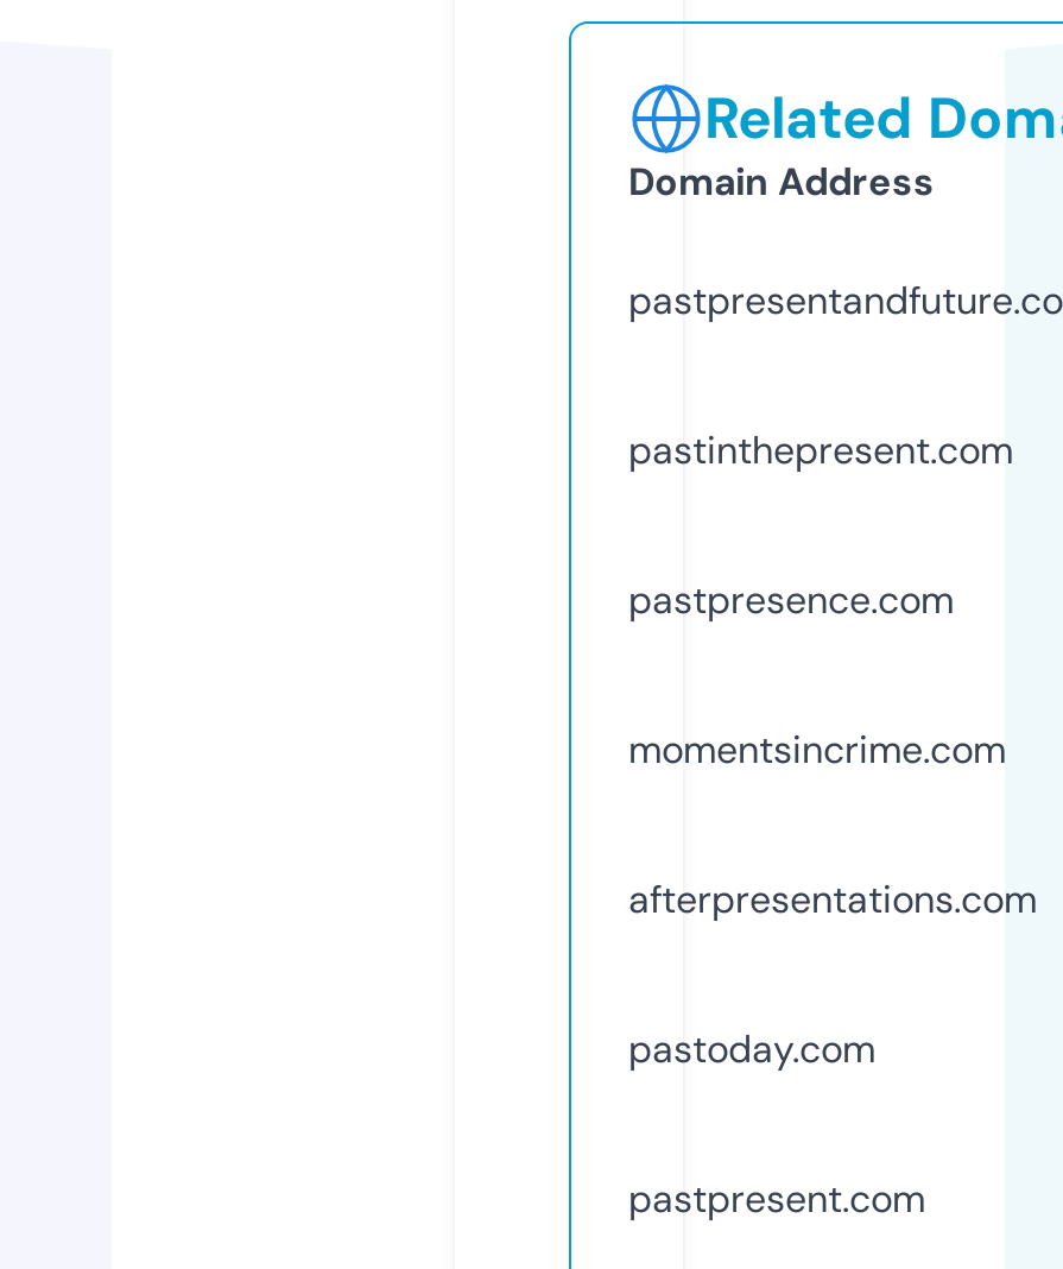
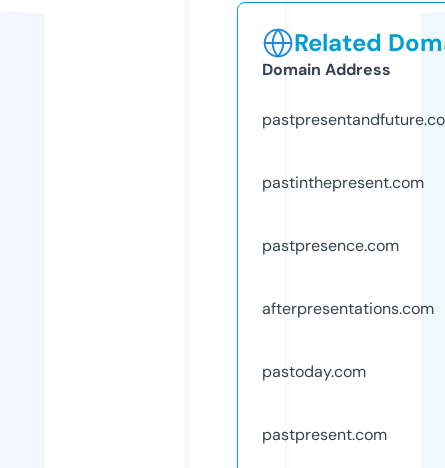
- momentsincrime.com
